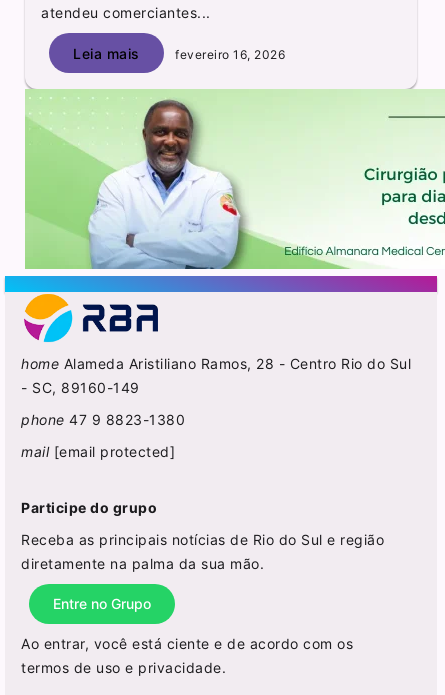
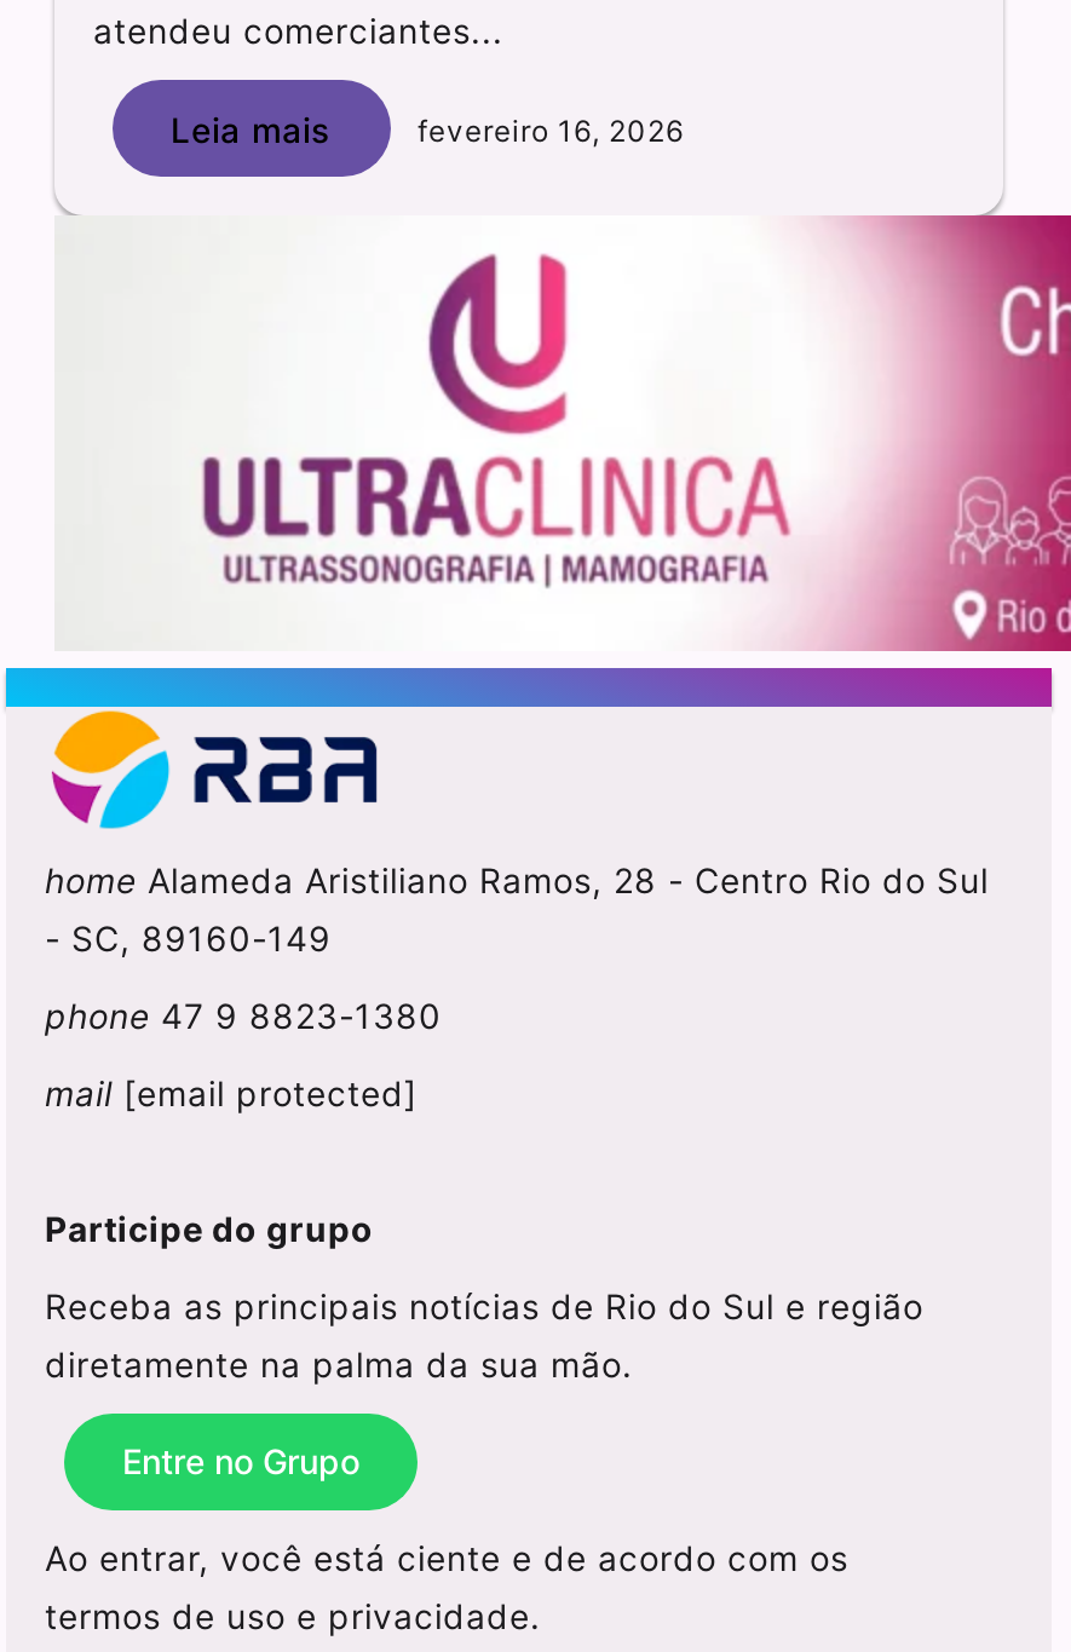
- [image]
+ [image]
